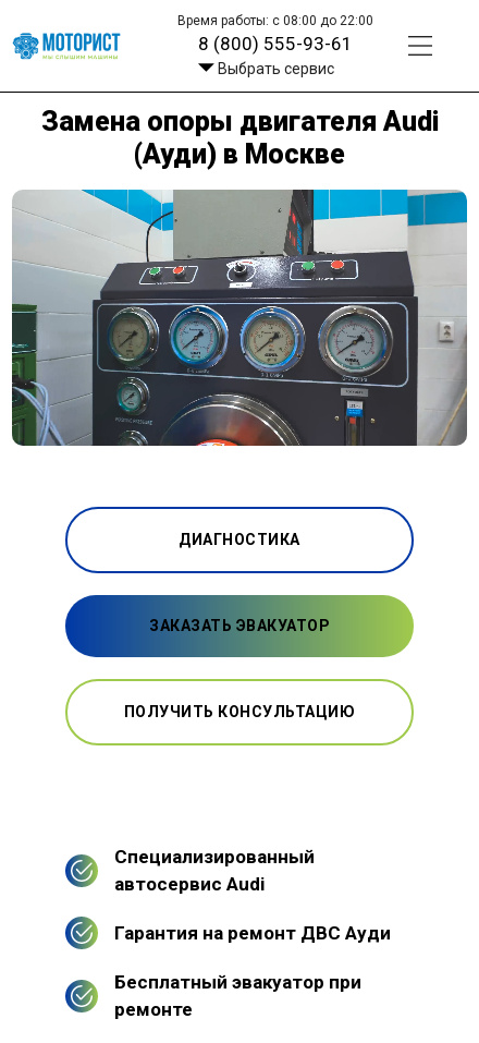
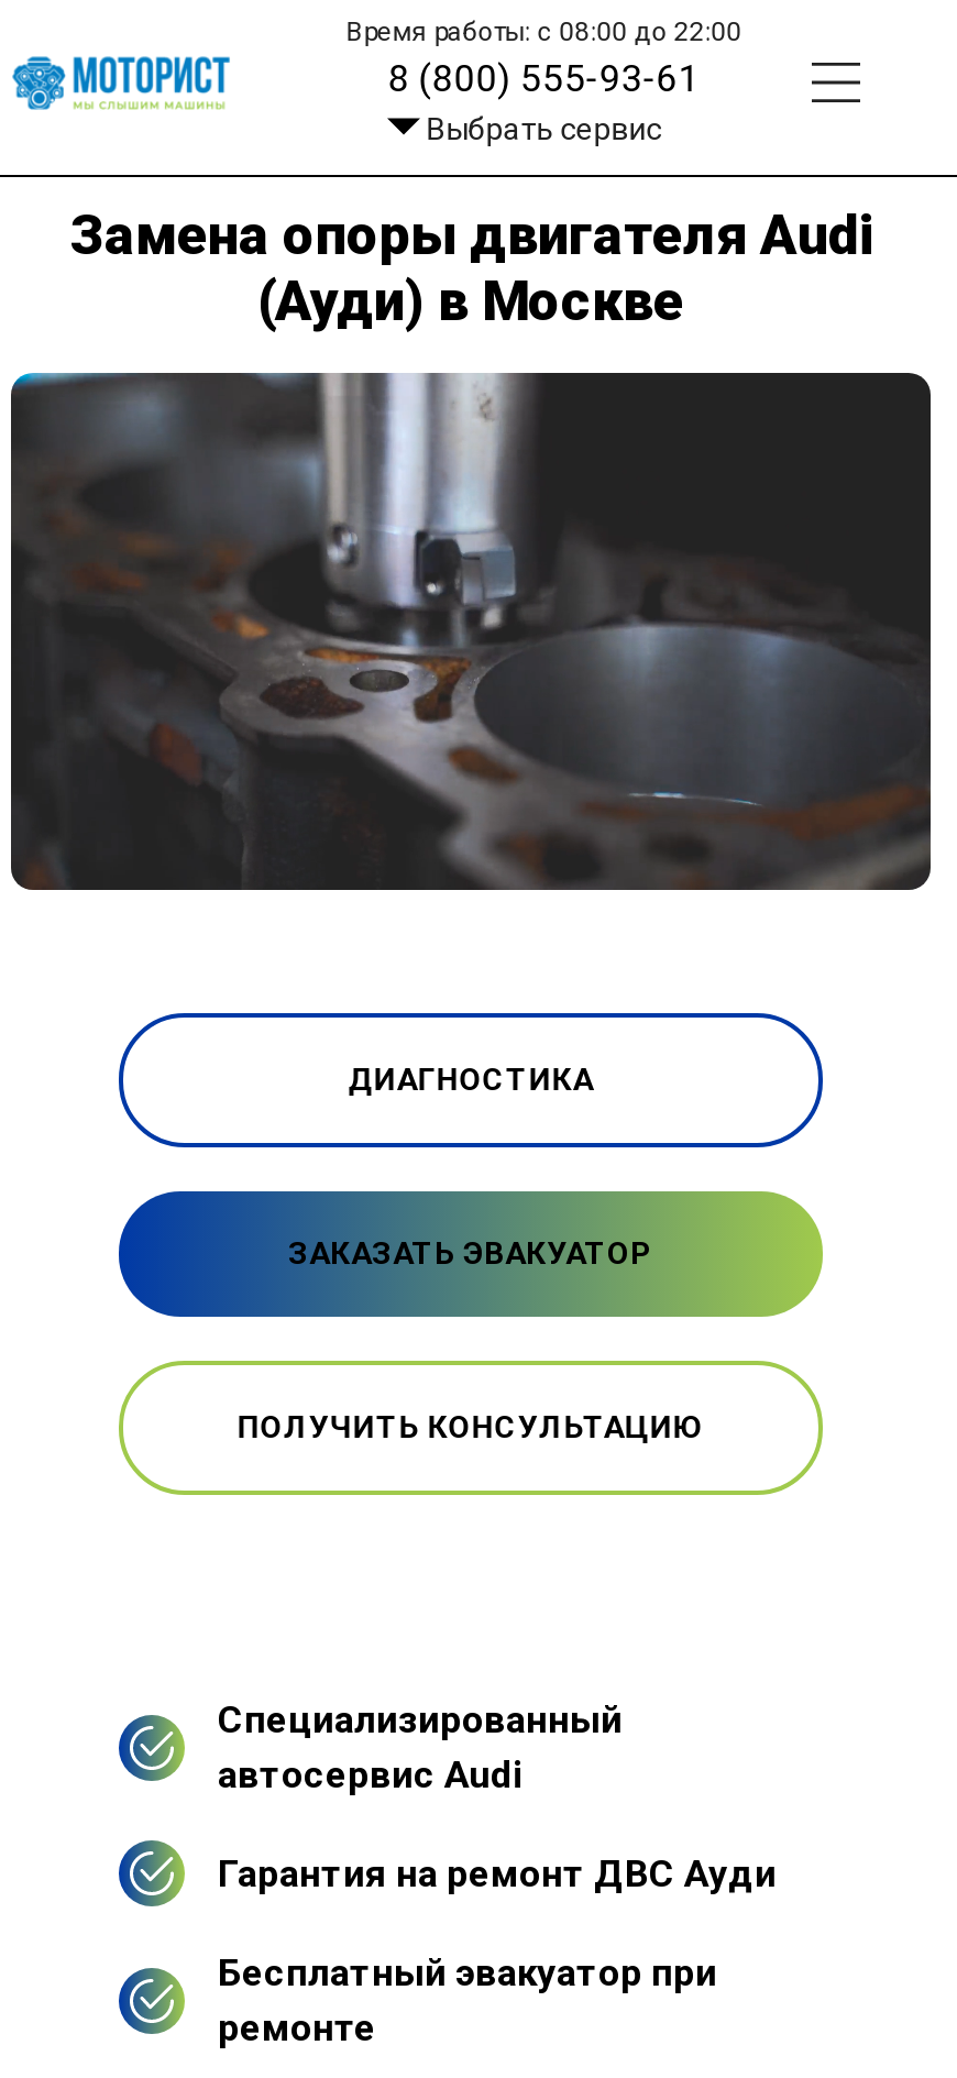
- [image]
+ [image]
